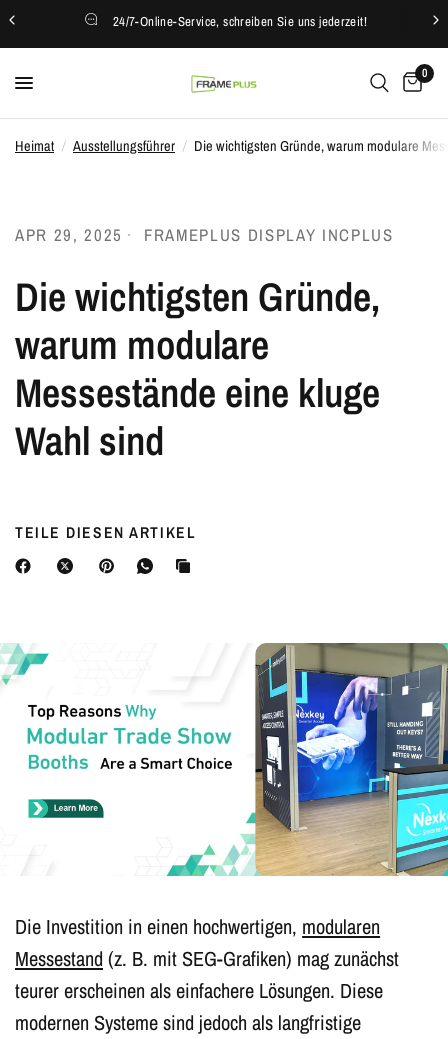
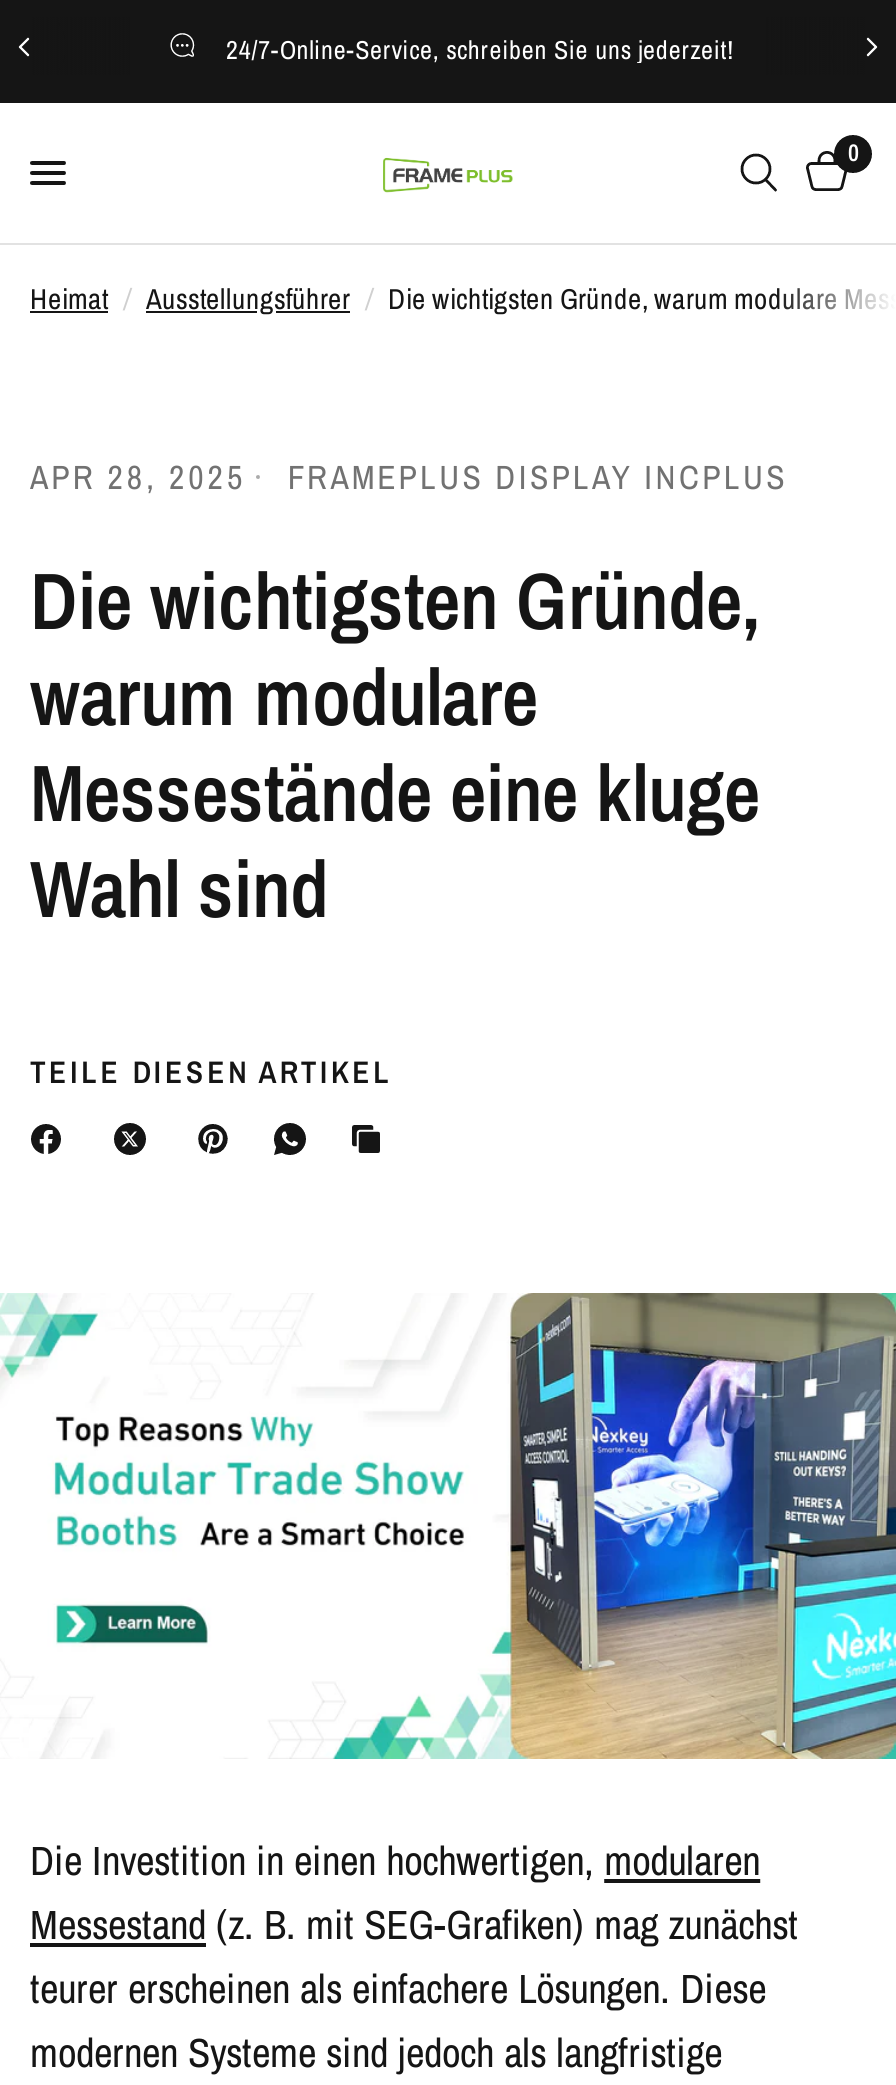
- APR 29, 2025 FRAMEPLUS DISPLAY INCPLUS
+ APR 28, 2025 FRAMEPLUS DISPLAY INCPLUS
